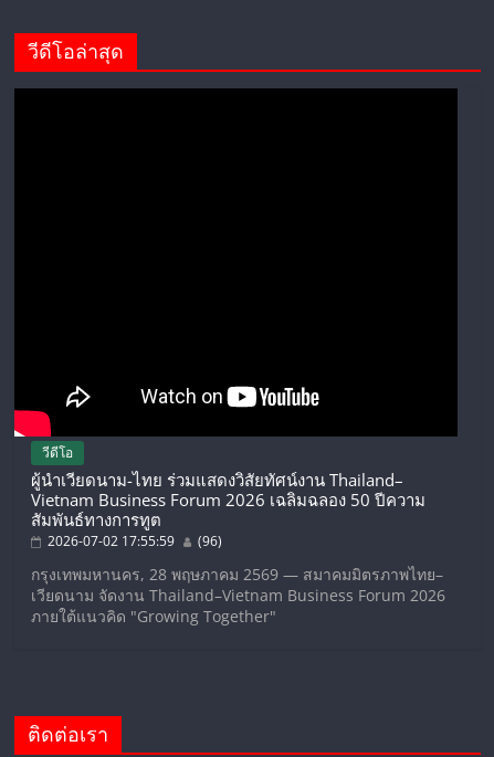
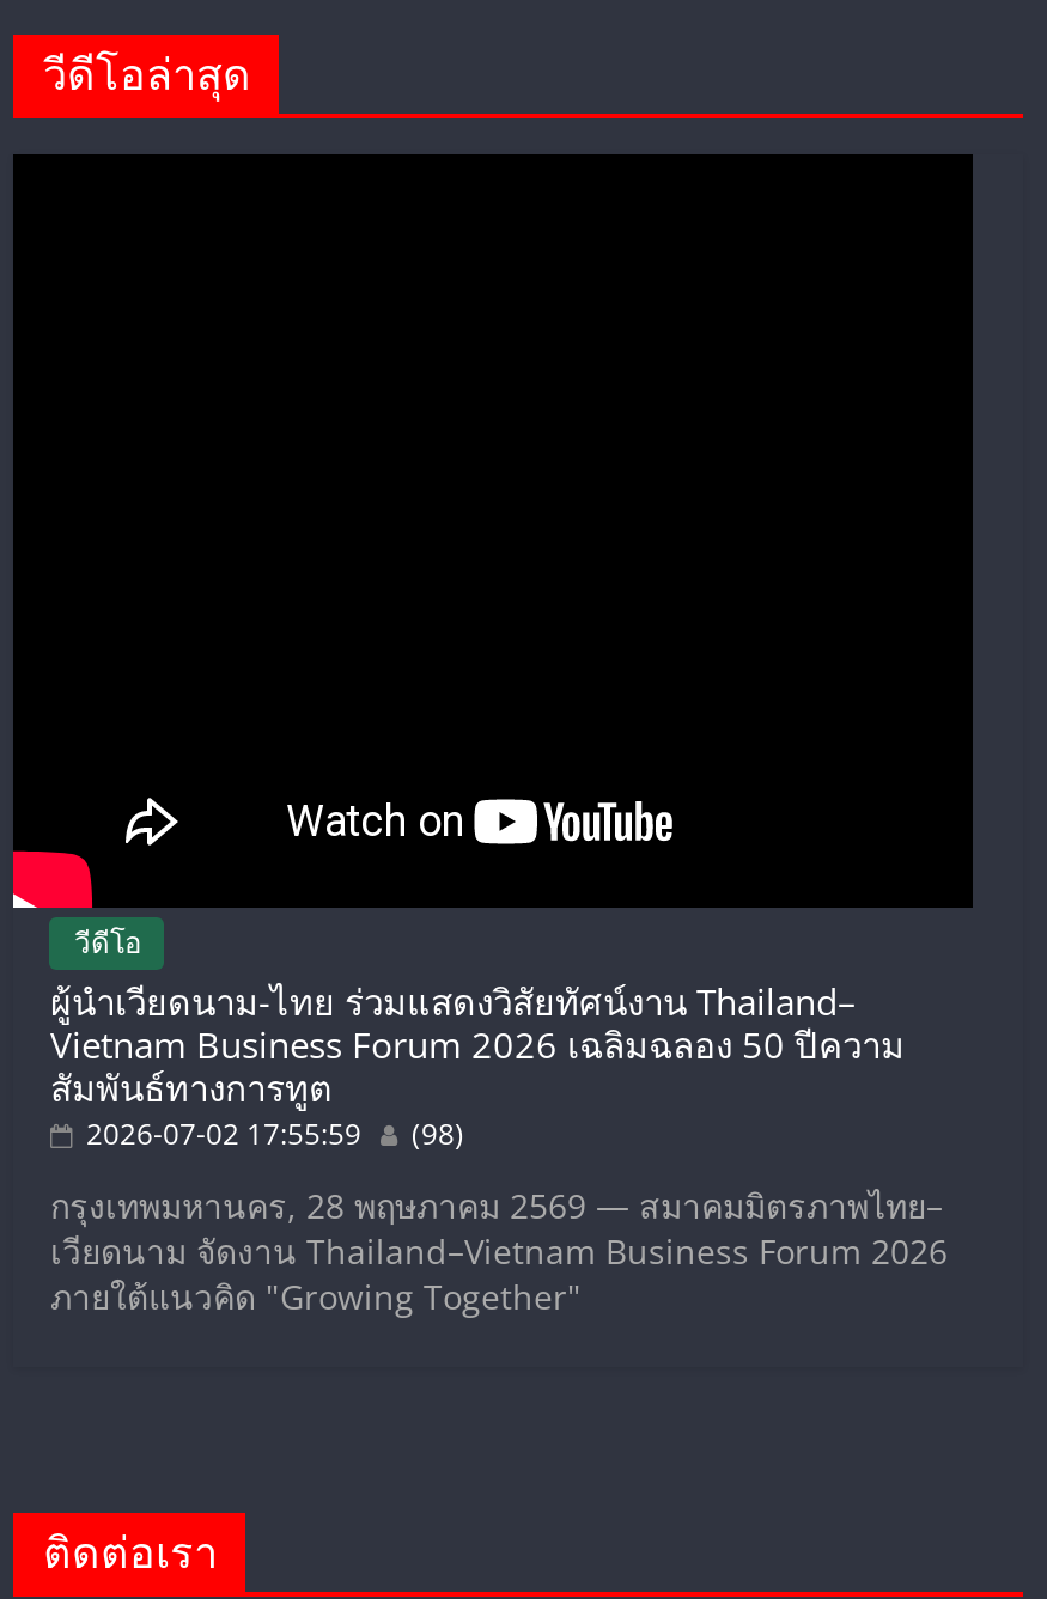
- 2026-07-02 17:55:59 (96)
+ 2026-07-02 17:55:59 (98)
